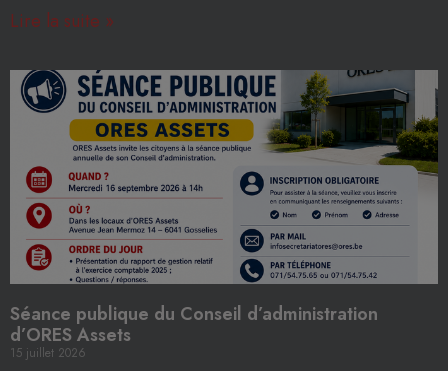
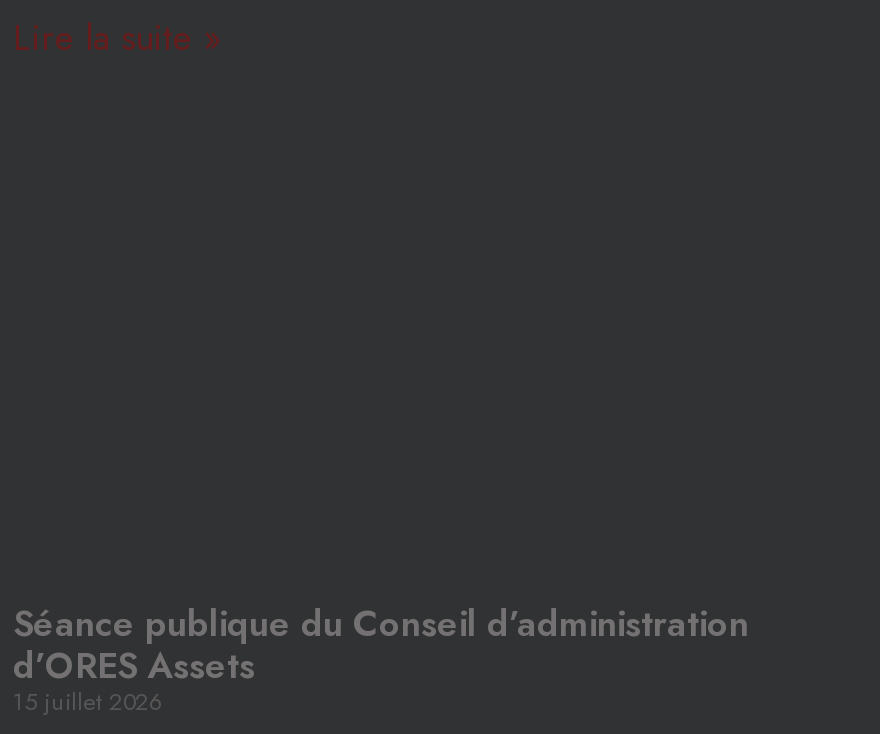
- [image]
